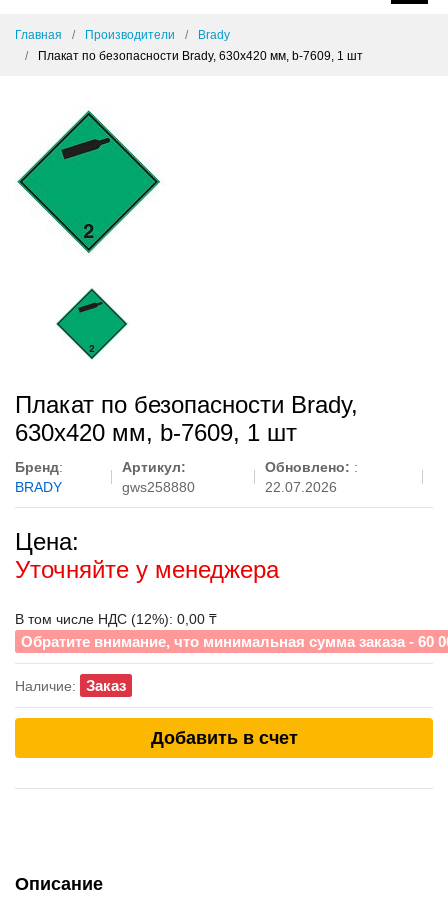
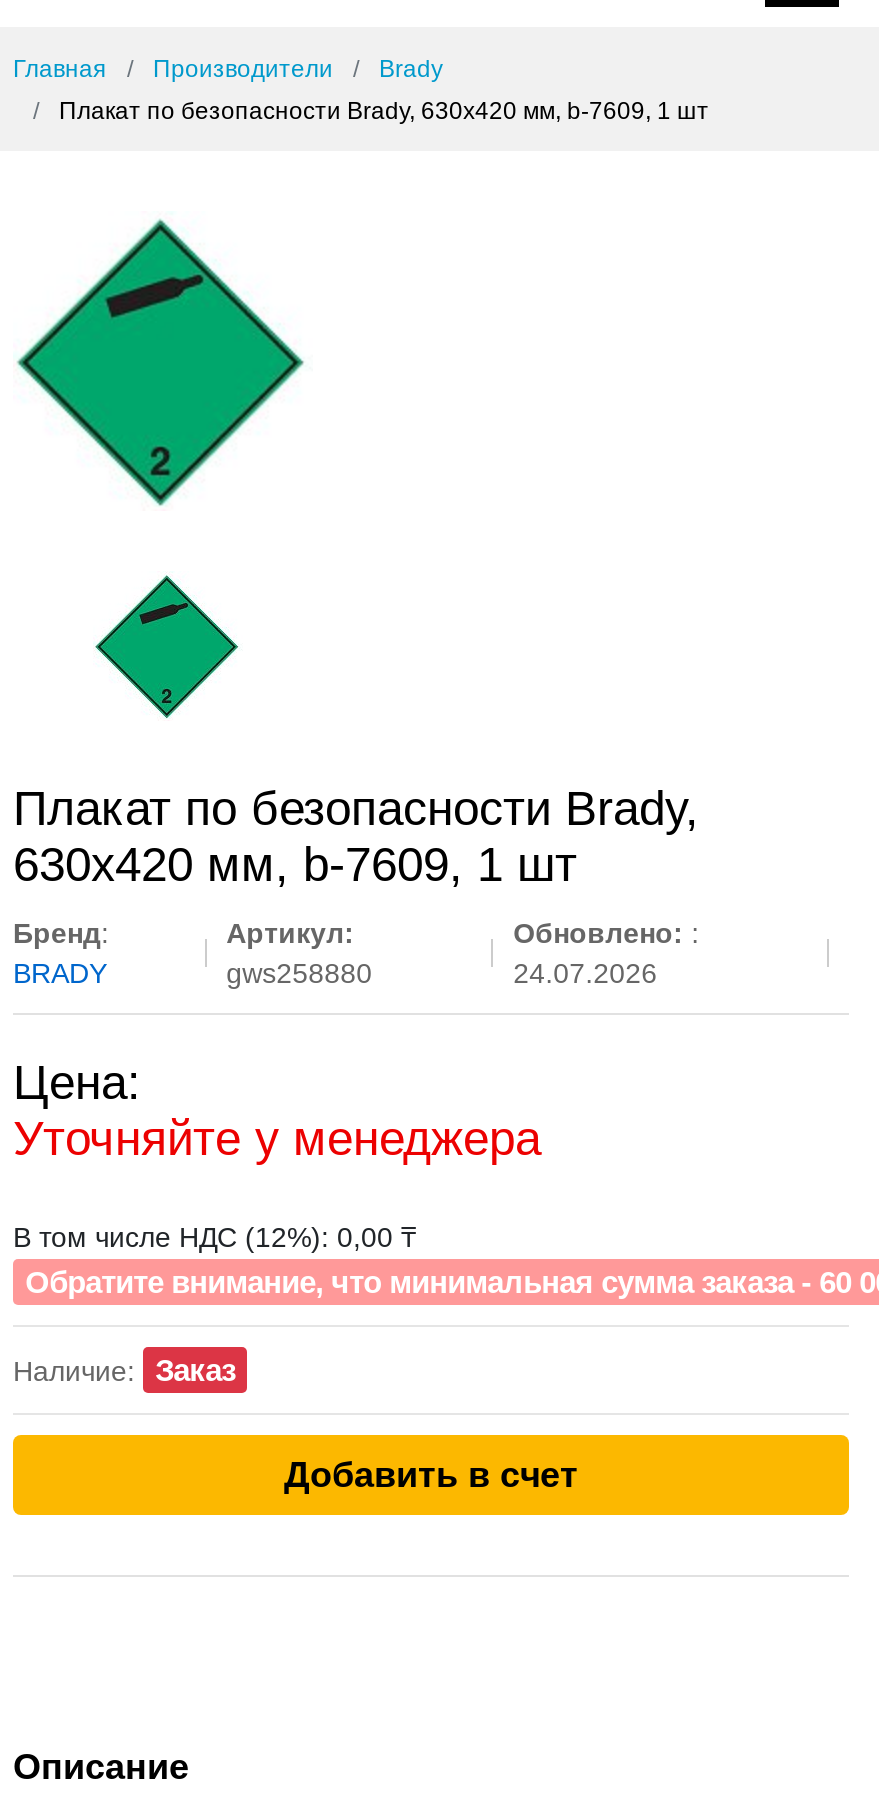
- 22.07.2026
+ 24.07.2026
